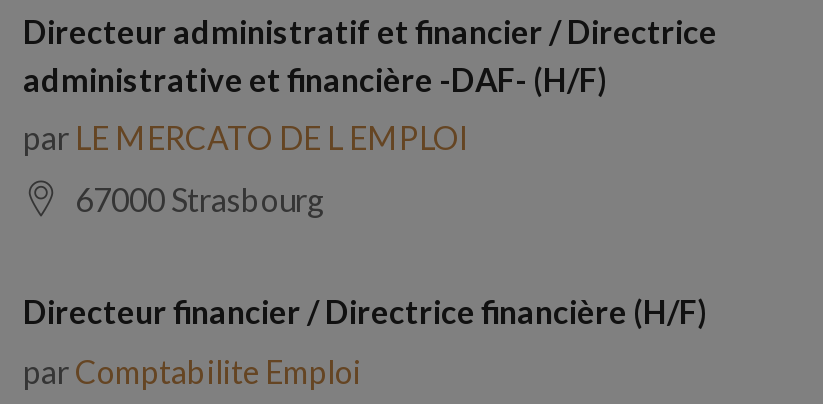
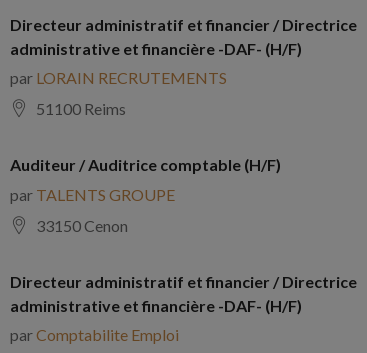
- par LE MERCATO DE L EMPLOI
- 67000 Strasbourg
- Directeur financier / Directrice financière (H/F)
+ par LORAIN RECRUTEMENTS
+ 51100 Reims
+ Auditeur / Auditrice comptable (H/F)
+ par TALENTS GROUPE
+ 33150 Cenon
+ Directeur administratif et financier / Directrice
+ administrative et financière -DAF- (H/F)
